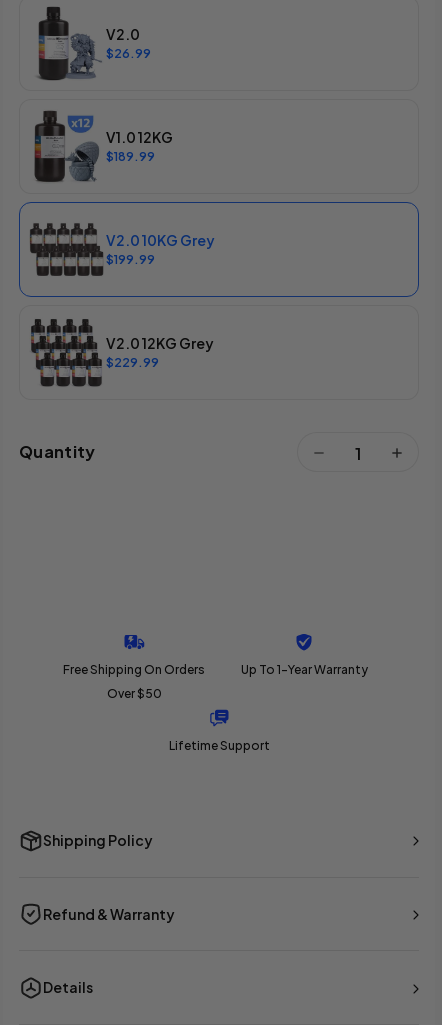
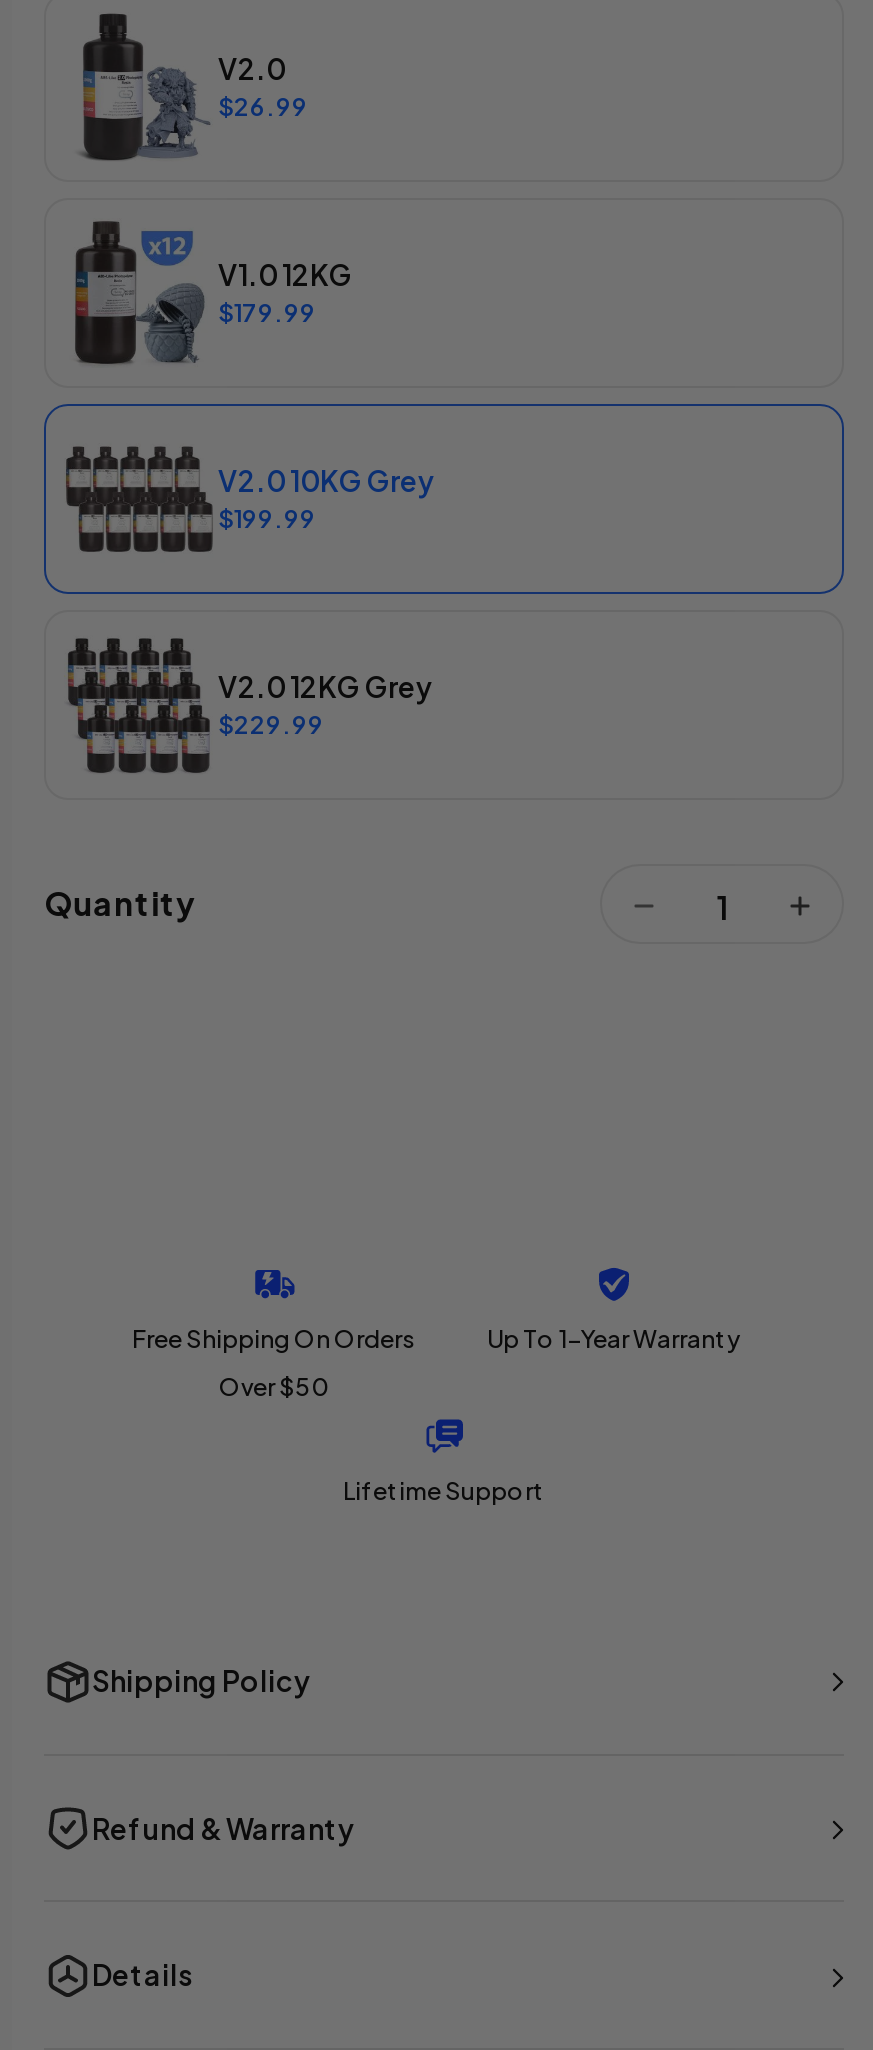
- $189.99
+ $179.99
